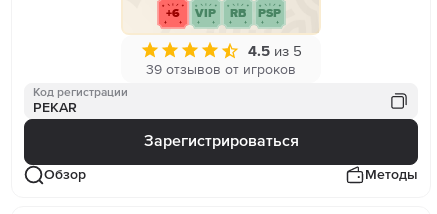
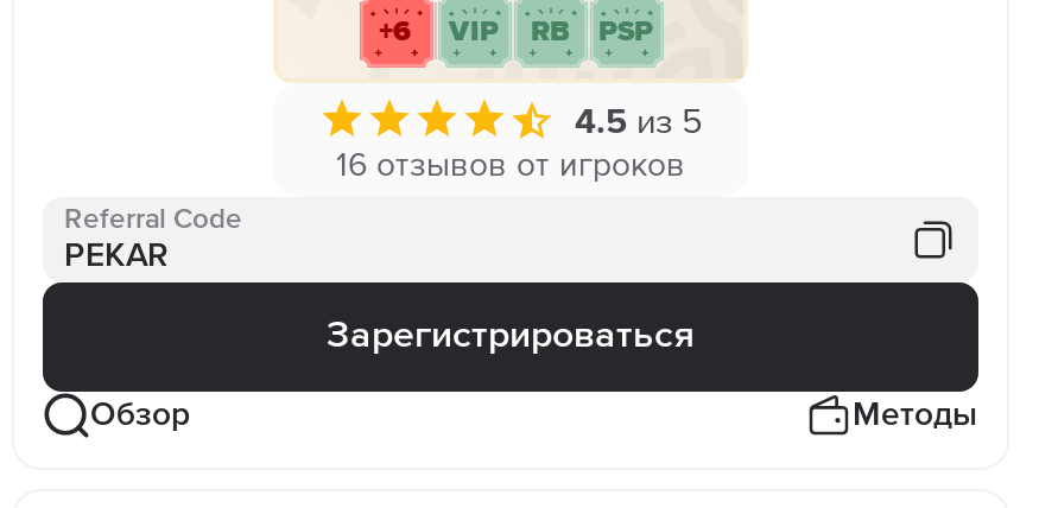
- 39 отзывов от игроков
+ 16 отзывов от игроков

- Код регистрации
+ Referral Code
